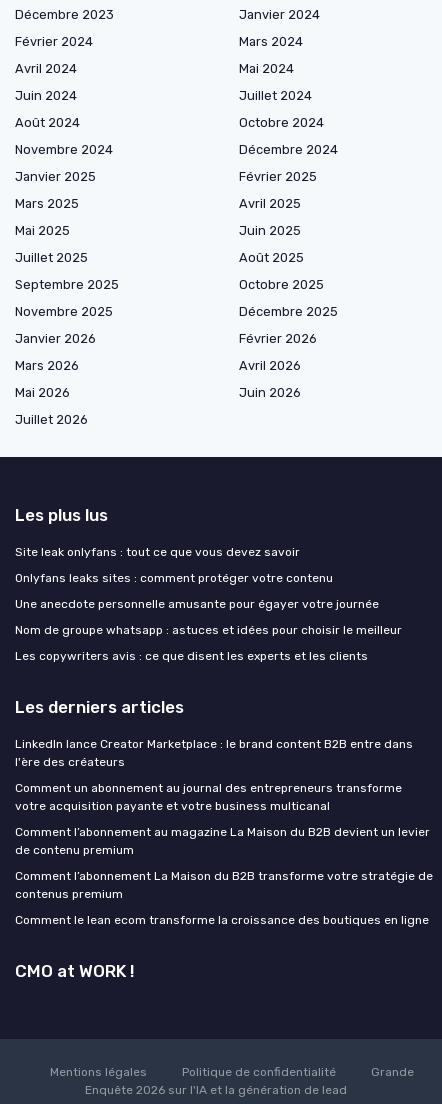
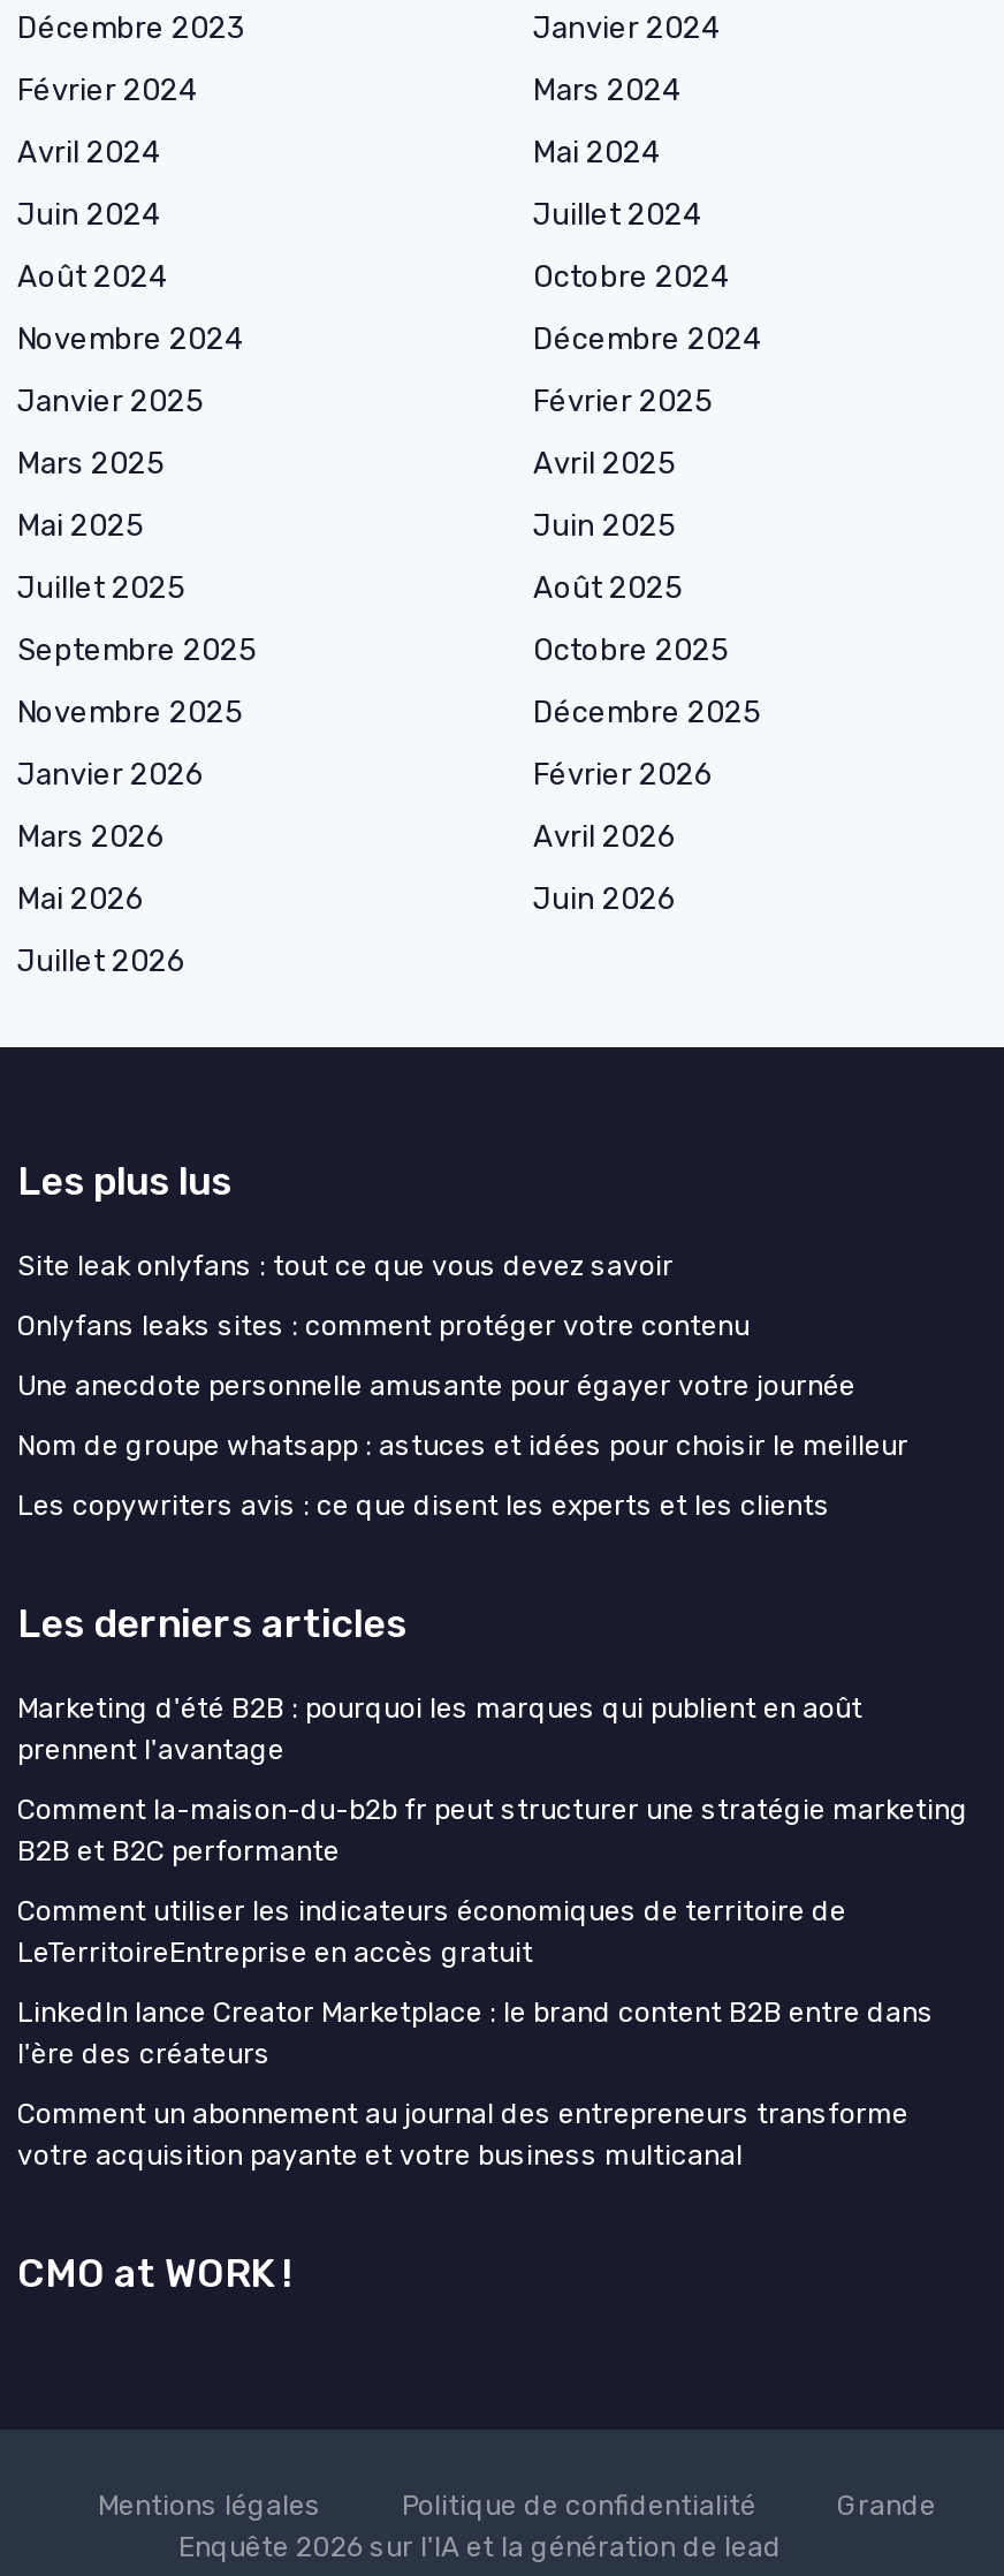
+ Marketing d'été B2B : pourquoi les marques qui publient en août
+ prennent l'avantage
+ Comment la-maison-du-b2b fr peut structurer une stratégie marketing
+ B2B et B2C performante
+ Comment utiliser les indicateurs économiques de territoire de
+ LeTerritoireEntreprise en accès gratuit

moved down: LinkedIn lance Creator Marketplace : le brand content B2B entre dans | l'ère des créateurs | Comment un abonnement au journal des entrepreneurs transforme | votre acquisition payante et votre business multicanal

- Comment l’abonnement au magazine La Maison du B2B devient un levier
- de contenu premium
- Comment l’abonnement La Maison du B2B transforme votre stratégie de
- contenus premium
- Comment le lean ecom transforme la croissance des boutiques en ligne
